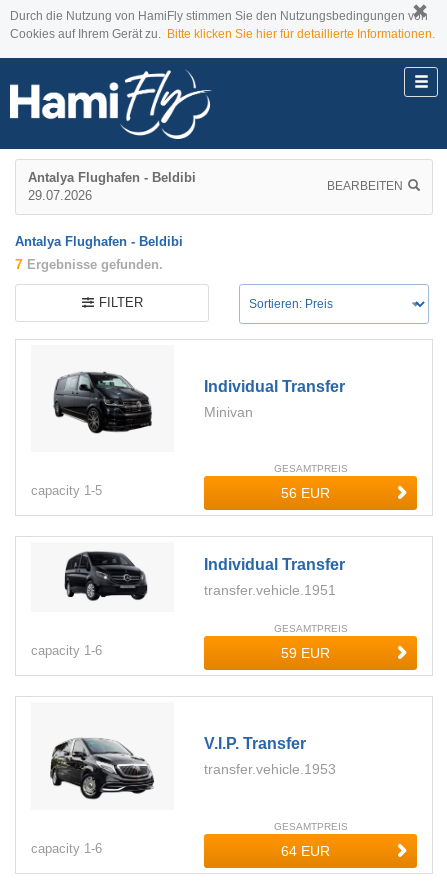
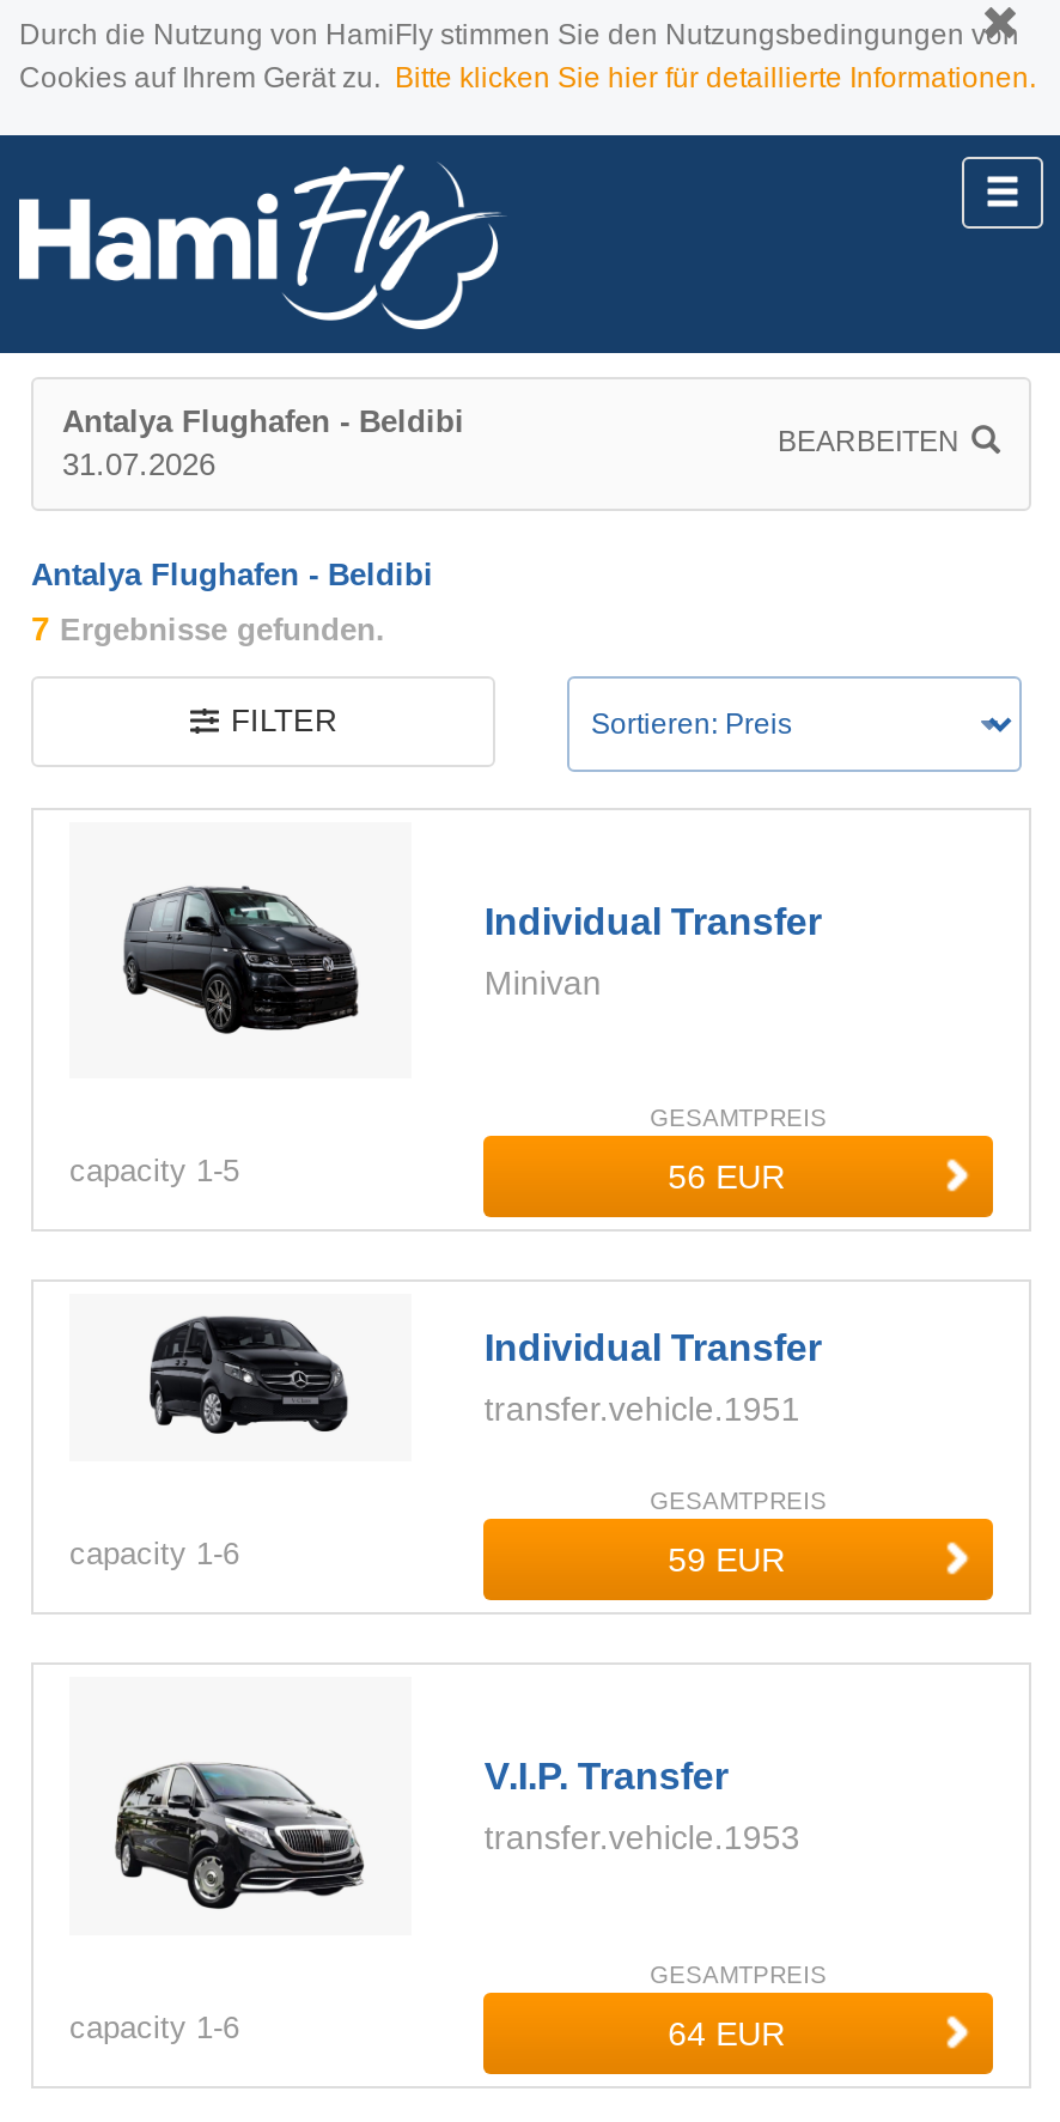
- 29.07.2026
+ 31.07.2026
